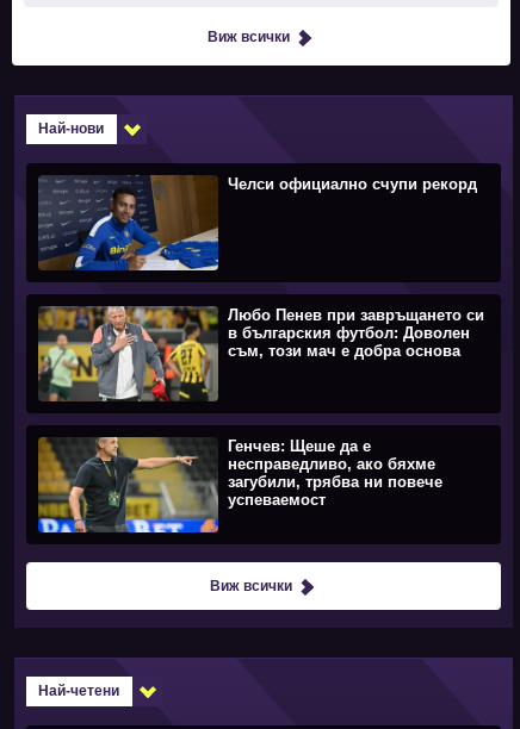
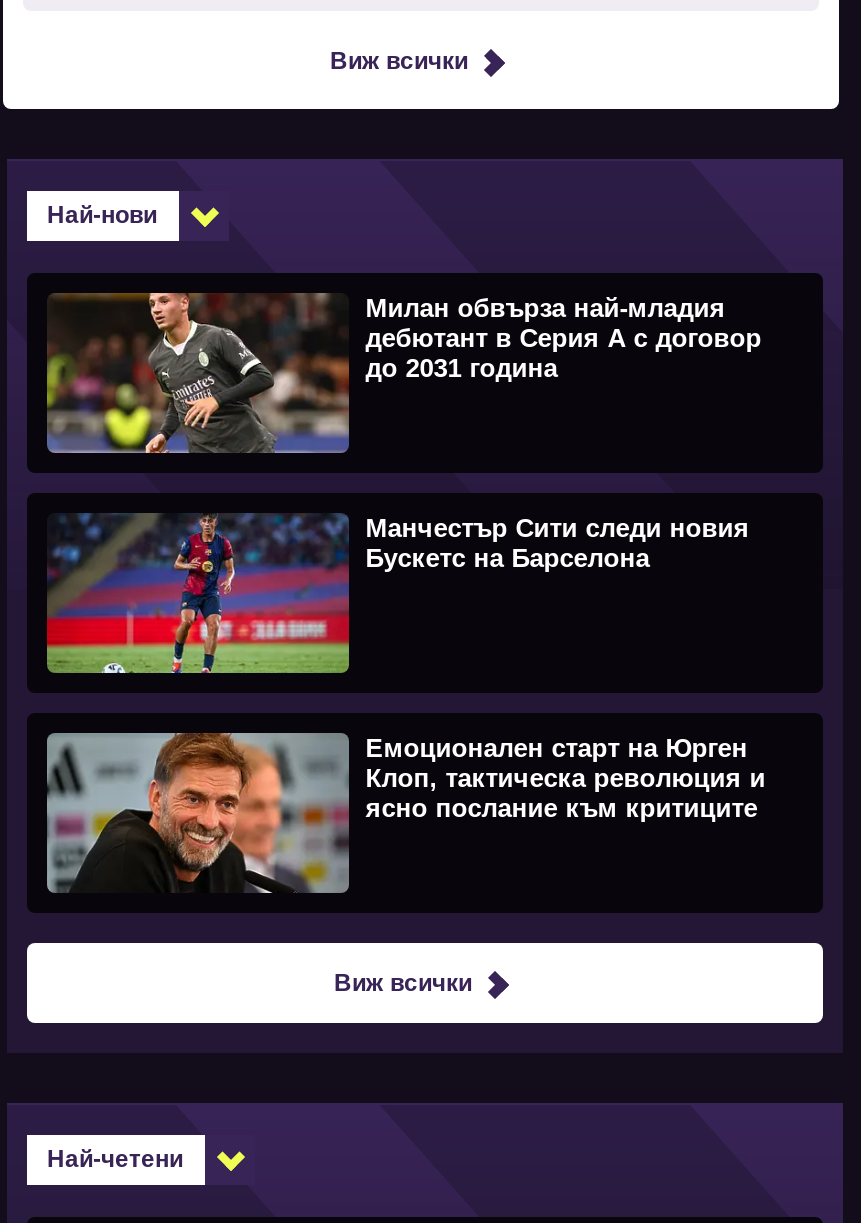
- [image]
- Челси официално счупи рекорд
+ [image]
+ Милан обвърза най-младия
+ дебютант в Серия А с договор
+ до 2031 година

- [image]
- Любо Пенев при завръщането си
- в българския футбол: Доволен
- съм, този мач е добра основа
+ [image]
+ Манчестър Сити следи новия
+ Бускетс на Барселона

- [image]
- Генчев: Щеше да е
- несправедливо, ако бяхме
- загубили, трябва ни повече
- успеваемост
+ [image]
+ Емоционален старт на Юрген
+ Клоп, тактическа революция и
+ ясно послание към критиците
